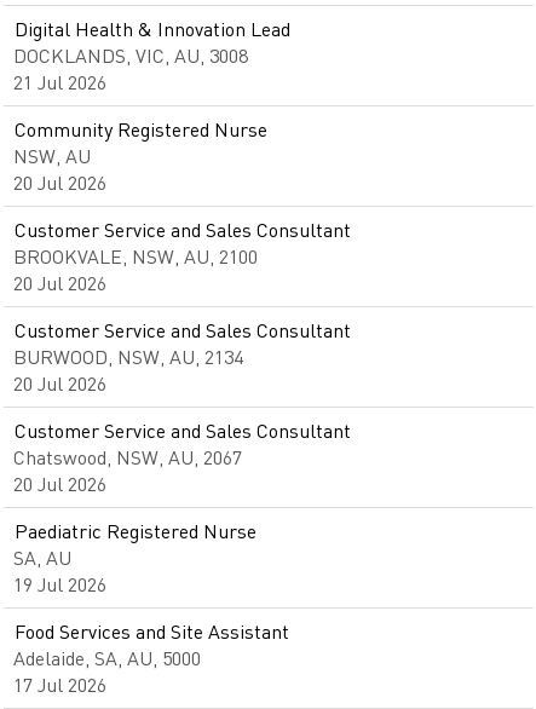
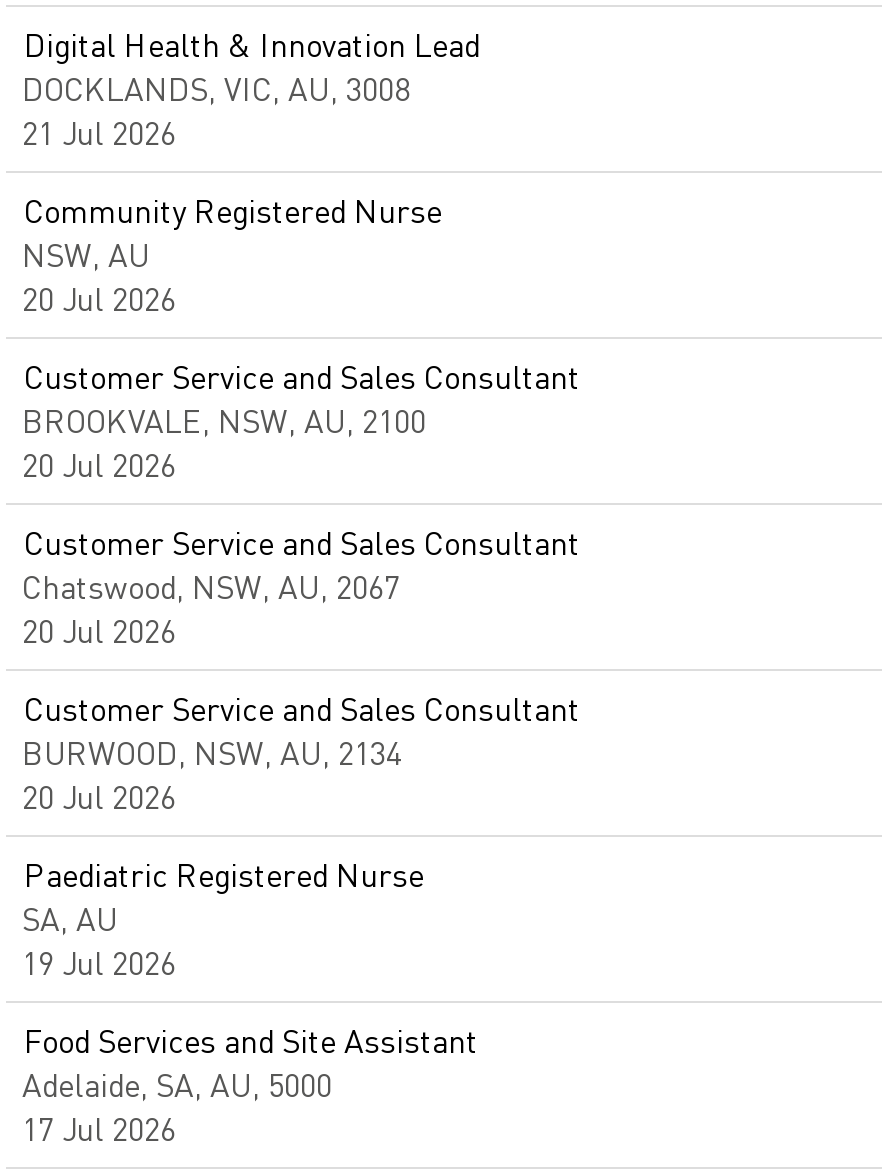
moved down: BURWOOD, NSW, AU, 2134

moved up: Chatswood, NSW, AU, 2067
